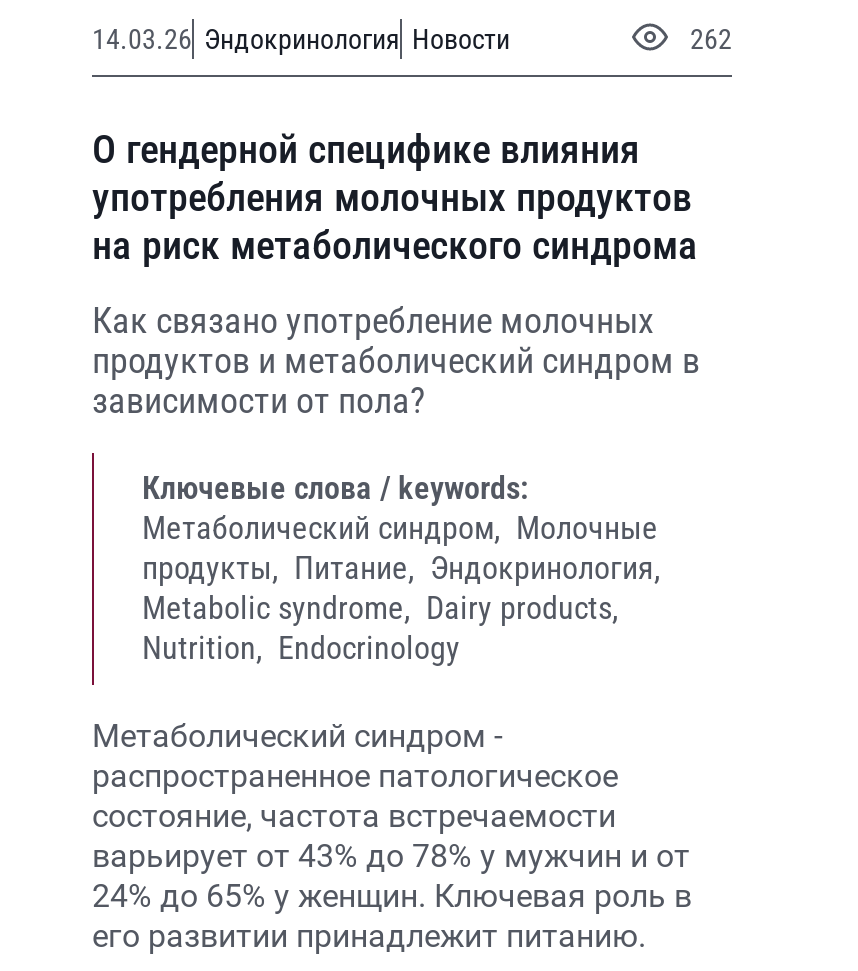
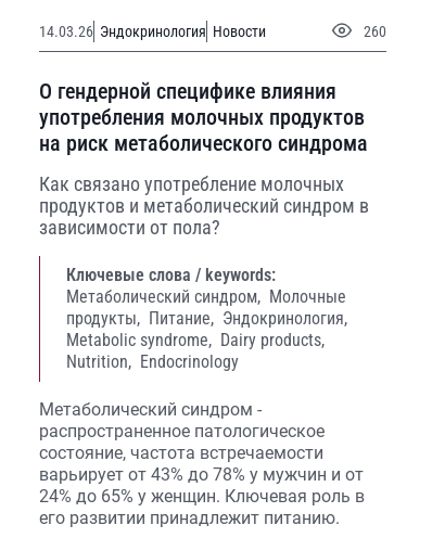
- 262
+ 260
